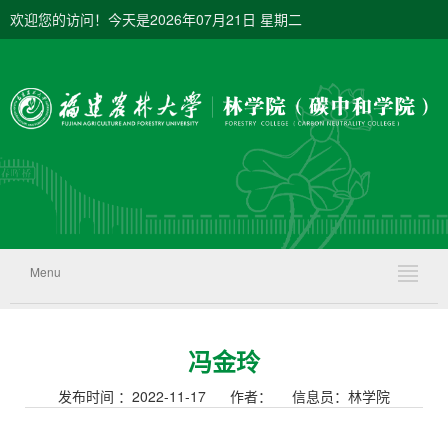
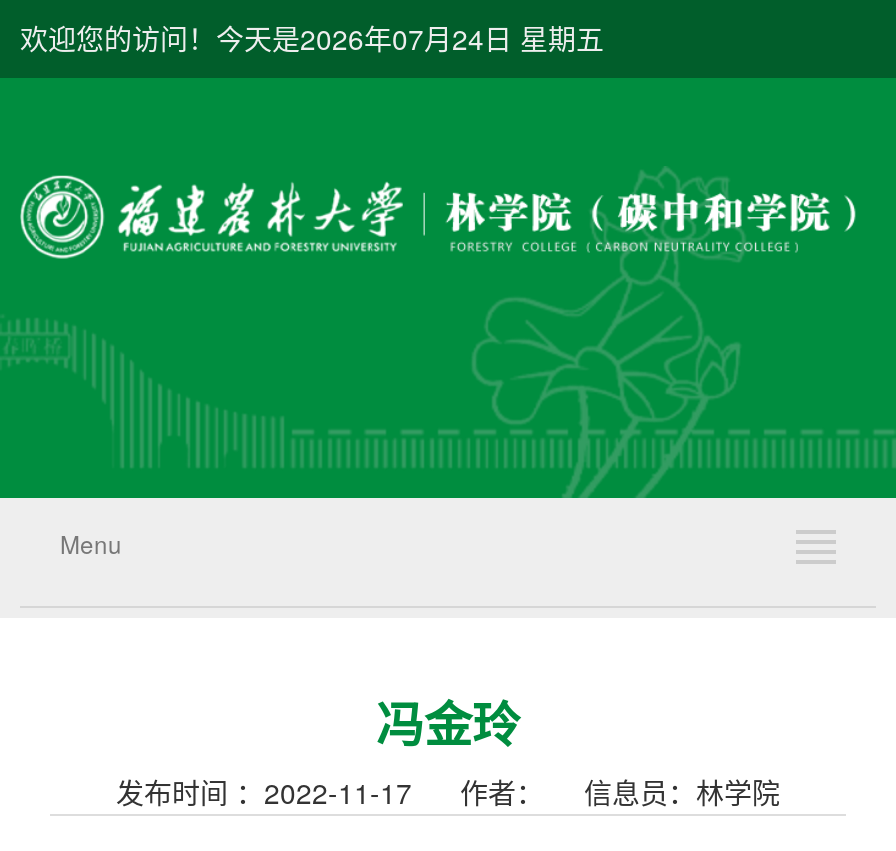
- 欢迎您的访问！今天是2026年07月21日 星期二
+ 欢迎您的访问！今天是2026年07月24日 星期五
